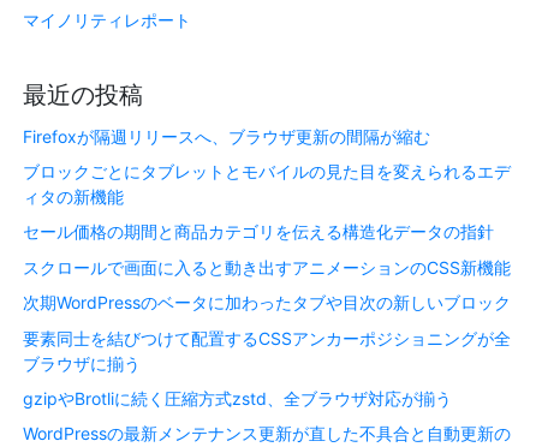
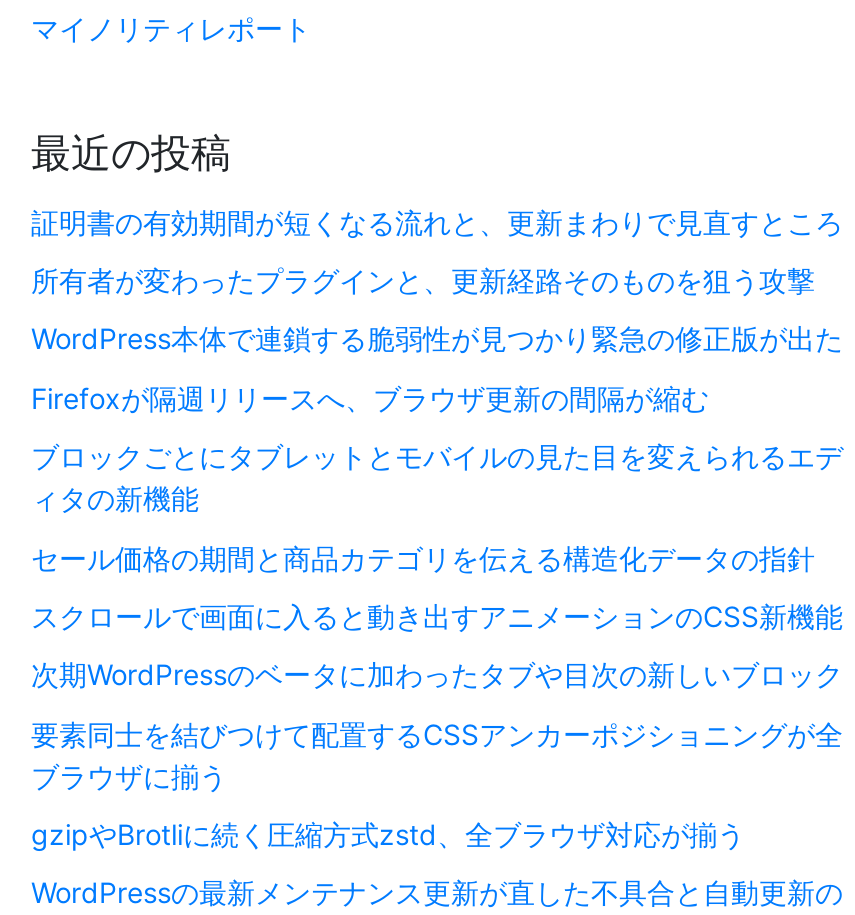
+ 証明書の有効期間が短くなる流れと、更新まわりで見直すところ
+ 所有者が変わったプラグインと、更新経路そのものを狙う攻撃
+ WordPress本体で連鎖する脆弱性が見つかり緊急の修正版が出た
